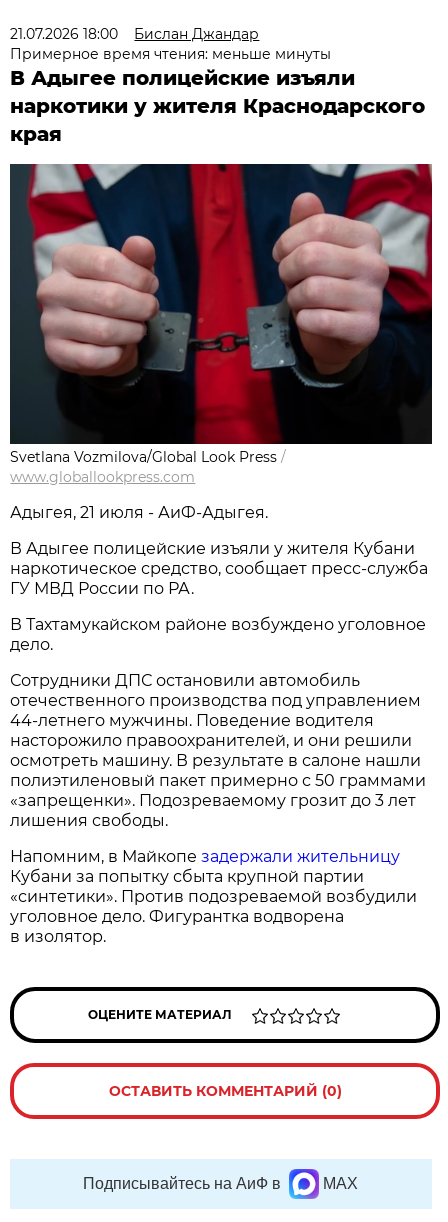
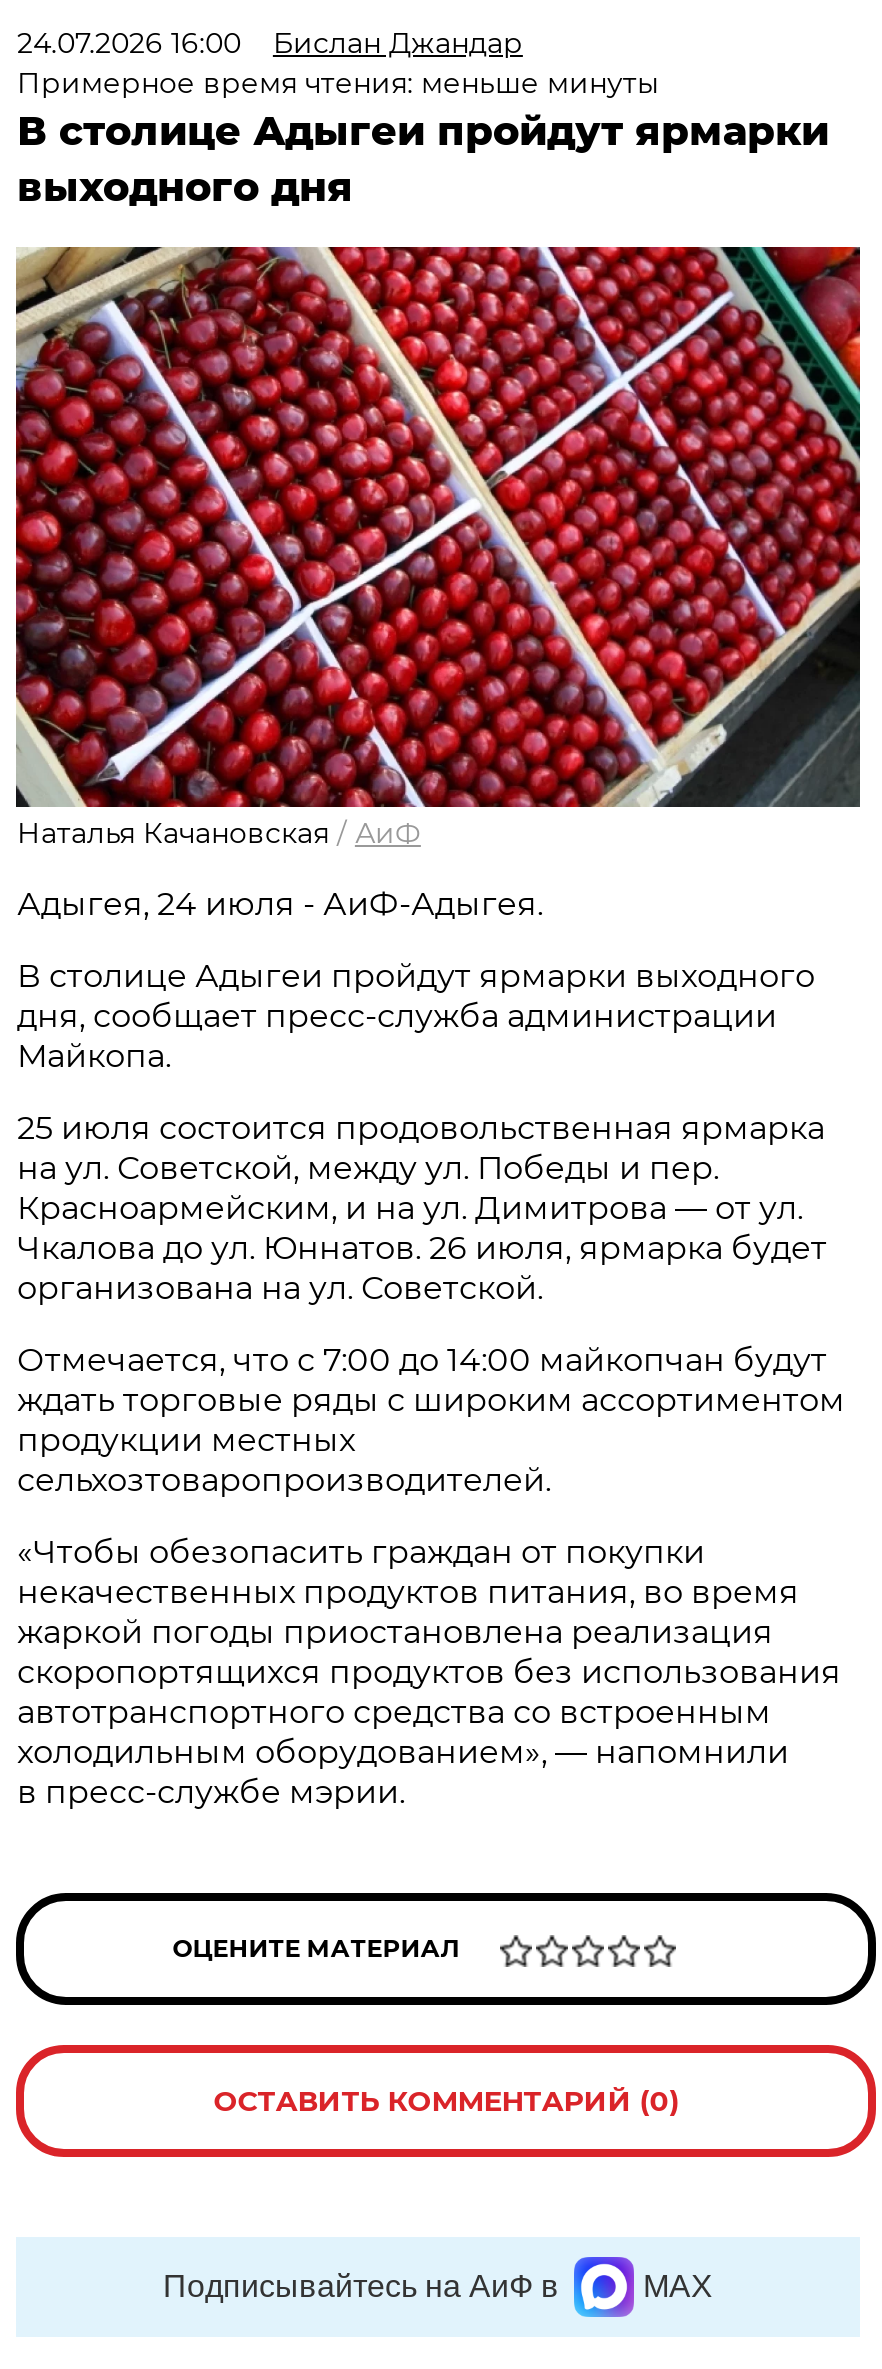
- 21.07.2026 18:00 Бислан Джандар
+ 24.07.2026 16:00 Бислан Джандар

- В Адыгее полицейские изъяли
- наркотики у жителя Краснодарского
- края
+ В столице Адыгеи пройдут ярмарки
+ выходного дня

- [image]
- Svetlana Vozmilova/Global Look Press /
- www.globallookpress.com
+ [image]
+ Наталья Качановская / АиФ

- Адыгея, 21 июля - АиФ-Адыгея.
+ Адыгея, 24 июля - АиФ-Адыгея.

- В Адыгее полицейские изъяли у жителя Кубани
- наркотическое средство, сообщает пресс-служба
- ГУ МВД России по РА.
+ В столице Адыгеи пройдут ярмарки выходного
+ дня, сообщает пресс-служба администрации
+ Майкопа.

- В Тахтамукайском районе возбуждено уголовное
- дело.
+ 25 июля состоится продовольственная ярмарка
+ на ул. Советской, между ул. Победы и пер.
+ Красноармейским, и на ул. Димитрова — от ул.
+ Чкалова до ул. Юннатов. 26 июля, ярмарка будет
+ организована на ул. Советской.

- Сотрудники ДПС остановили автомобиль
- отечественного производства под управлением
- 44-летнего мужчины. Поведение водителя
- насторожило правоохранителей, и они решили
- осмотреть машину. В результате в салоне нашли
- полиэтиленовый пакет примерно с 50 граммами
- «запрещенки». Подозреваемому грозит до 3 лет
- лишения свободы.
+ Отмечается, что с 7:00 до 14:00 майкопчан будут
+ ждать торговые ряды с широким ассортиментом
+ продукции местных
+ сельхозтоваропроизводителей.

- Напомним, в Майкопе задержали жительницу
- Кубани за попытку сбыта крупной партии
- «синтетики». Против подозреваемой возбудили
- уголовное дело. Фигурантка водворена
- в изолятор.
+ «Чтобы обезопасить граждан от покупки
+ некачественных продуктов питания, во время
+ жаркой погоды приостановлена реализация
+ скоропортящихся продуктов без использования
+ автотранспортного средства со встроенным
+ холодильным оборудованием», — напомнили
+ в пресс-службе мэрии.
